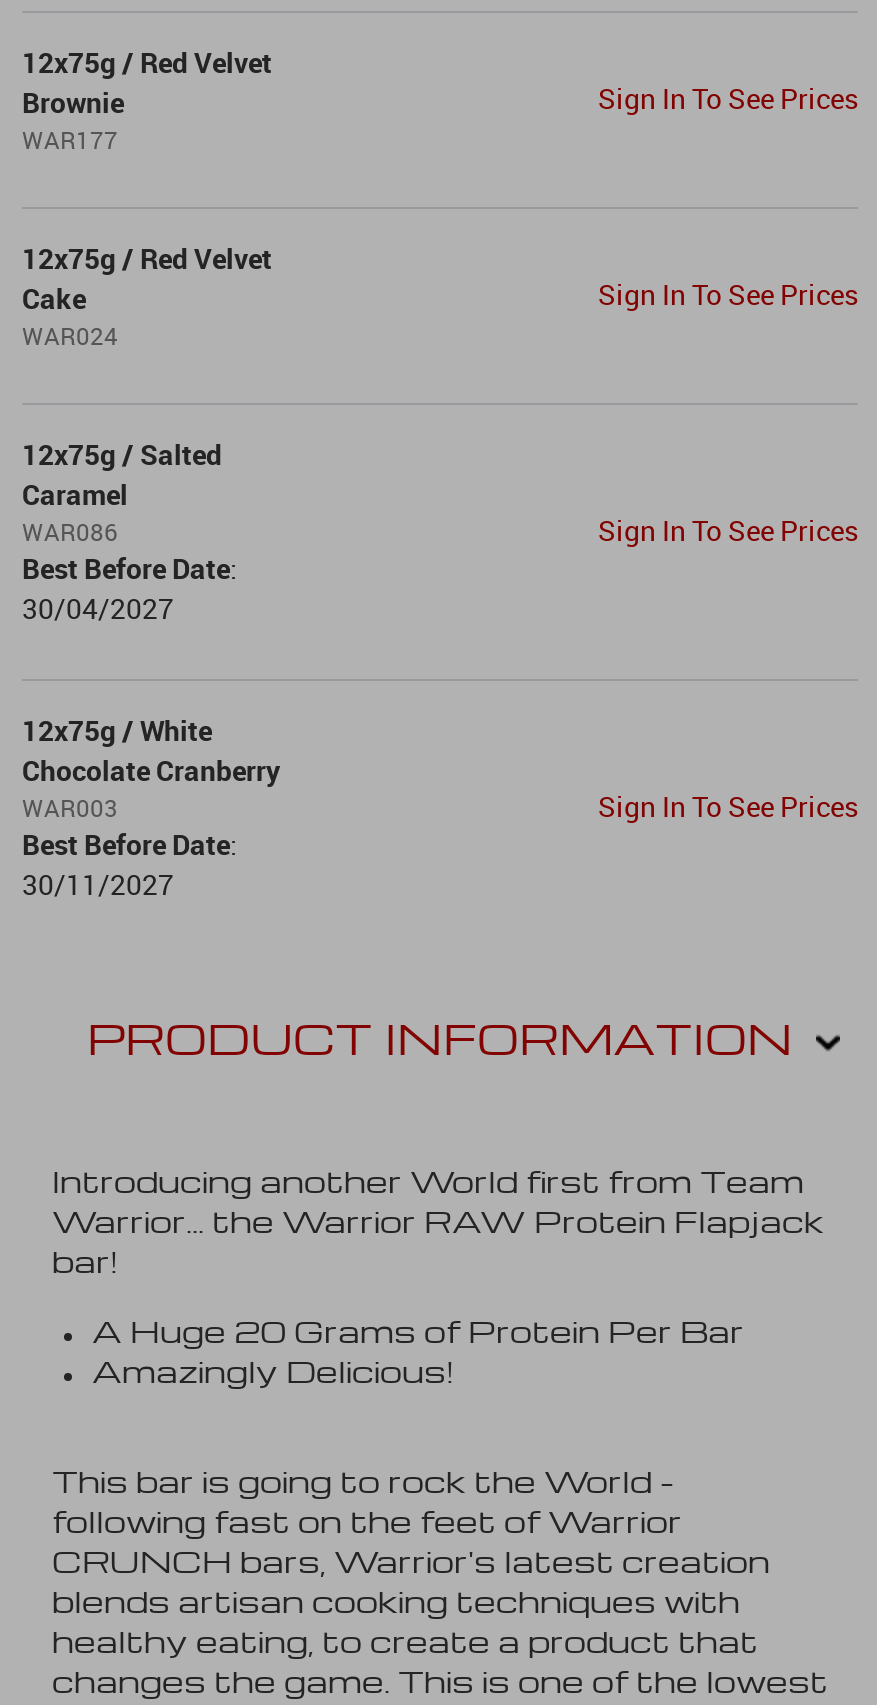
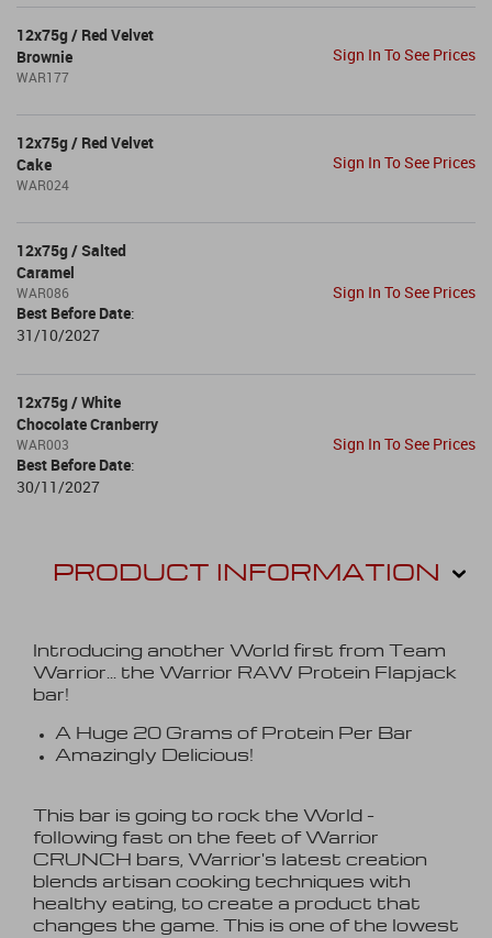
- 30/04/2027
+ 31/10/2027
